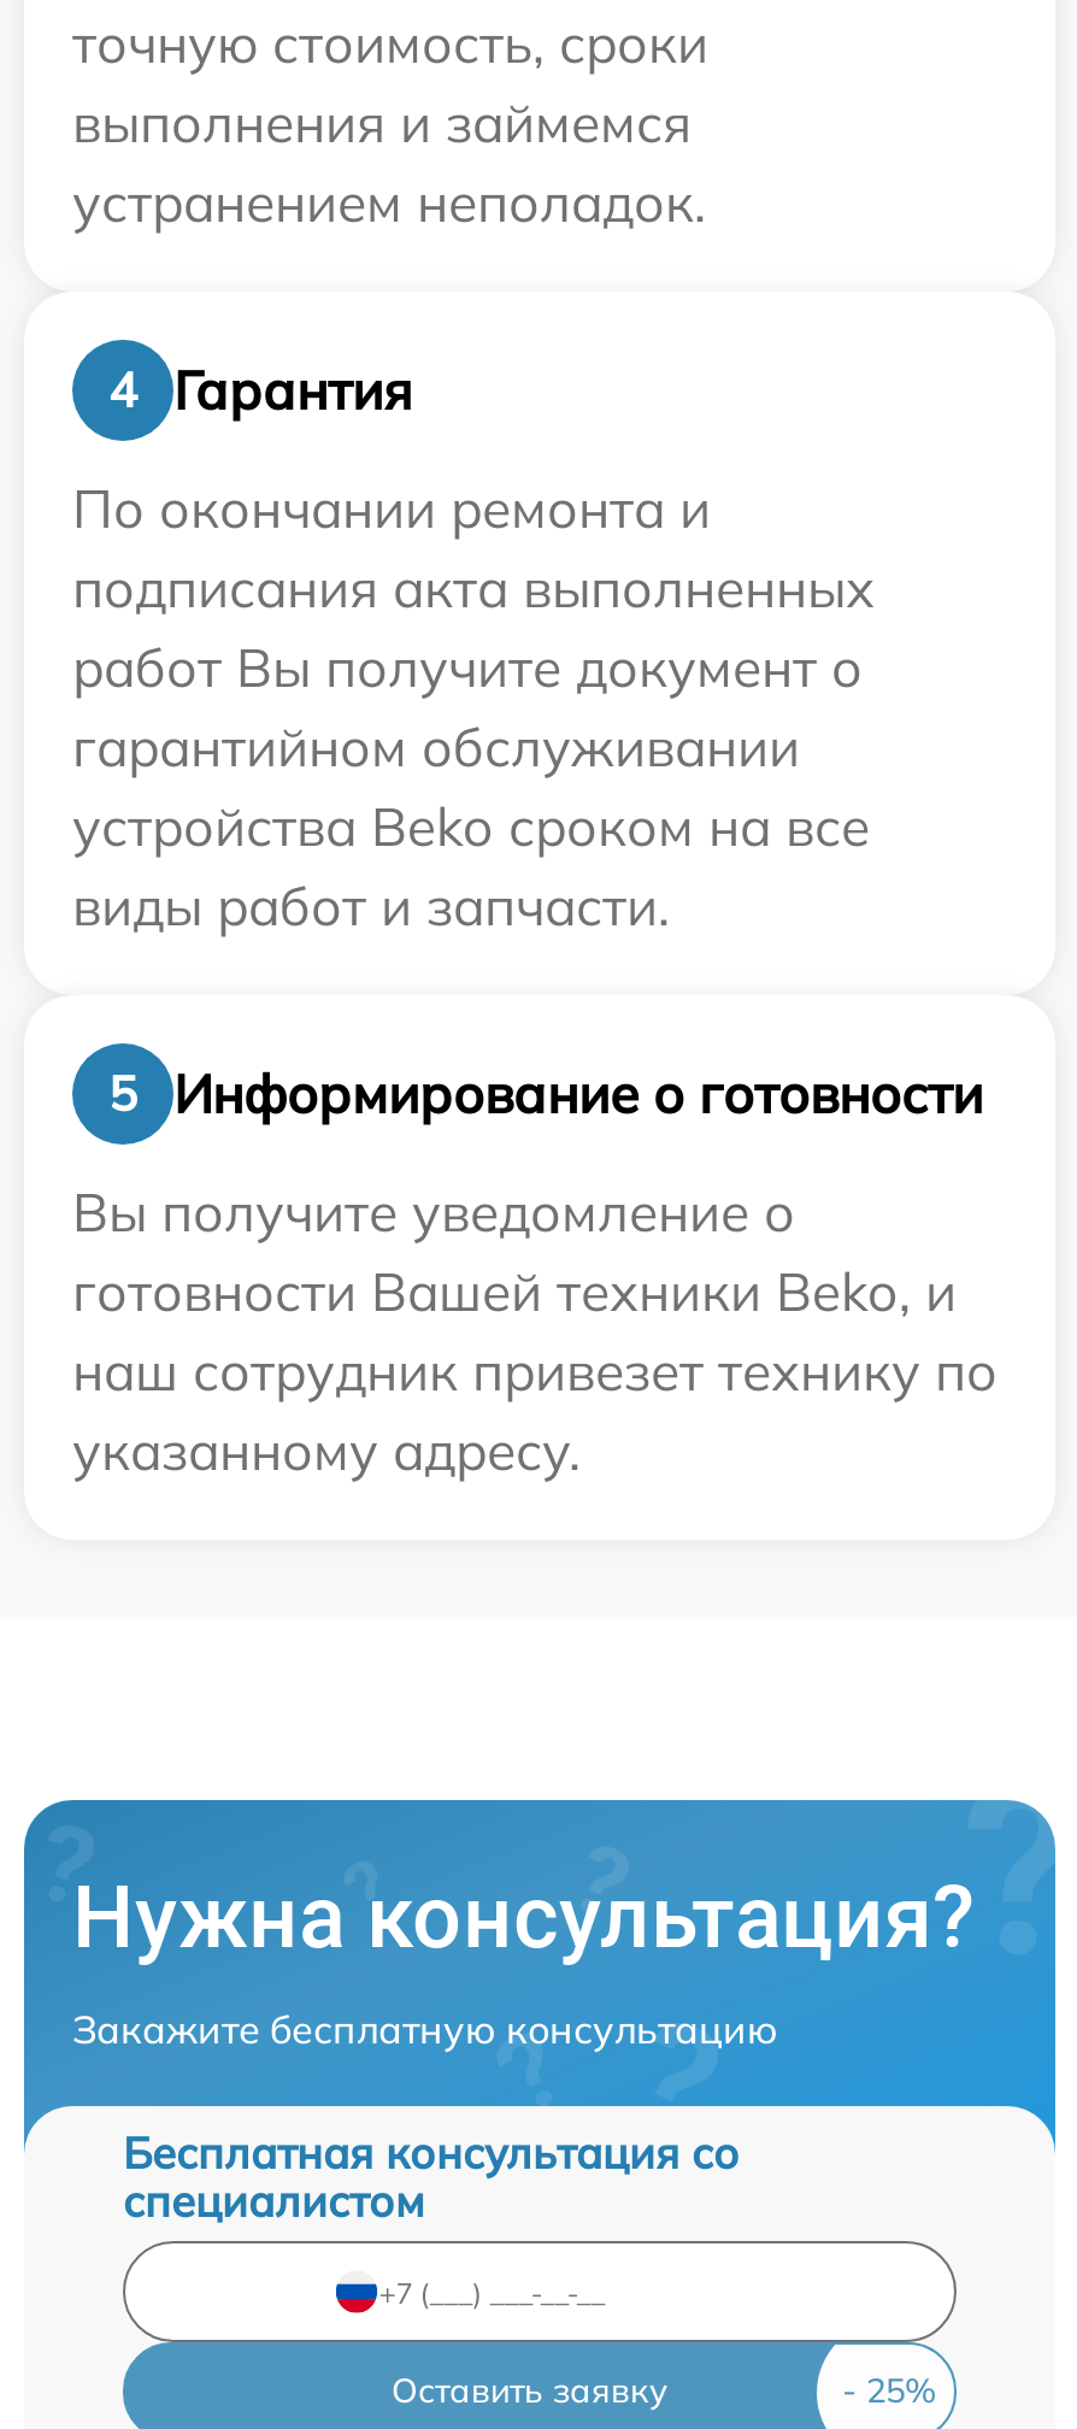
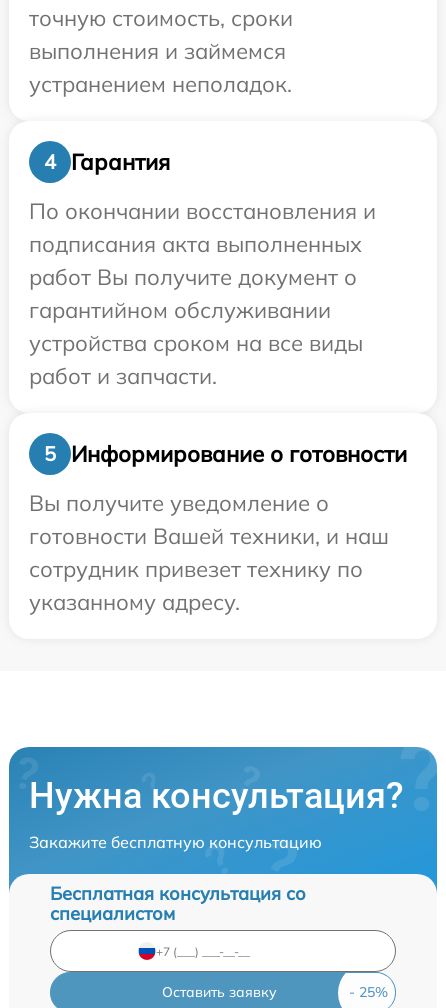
- По окончании ремонта и
+ По окончании восстановления и

- устройства Beko сроком на все
- виды работ и запчасти.
+ устройства сроком на все виды
+ работ и запчасти.

- готовности Вашей техники Beko, и
- наш сотрудник привезет технику по
+ готовности Вашей техники, и наш
+ сотрудник привезет технику по
